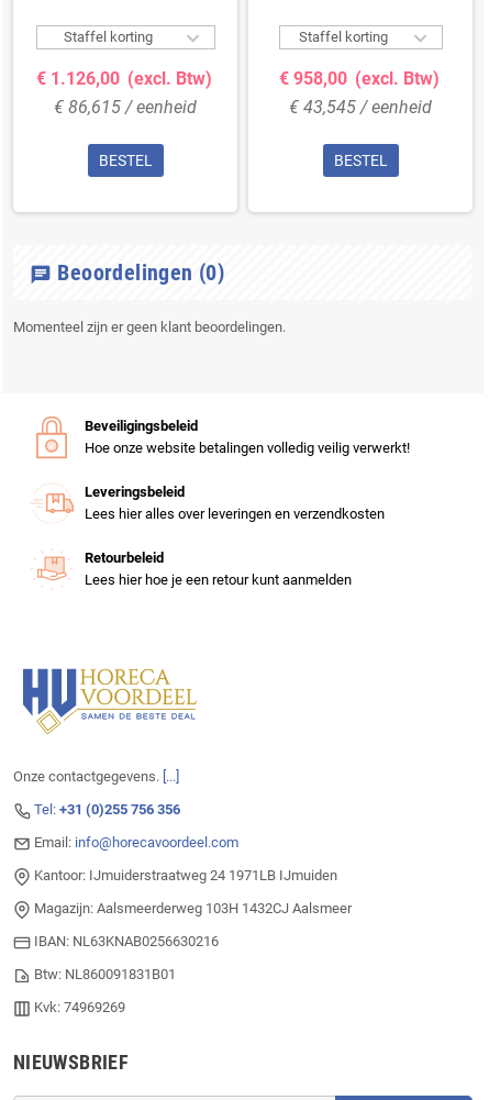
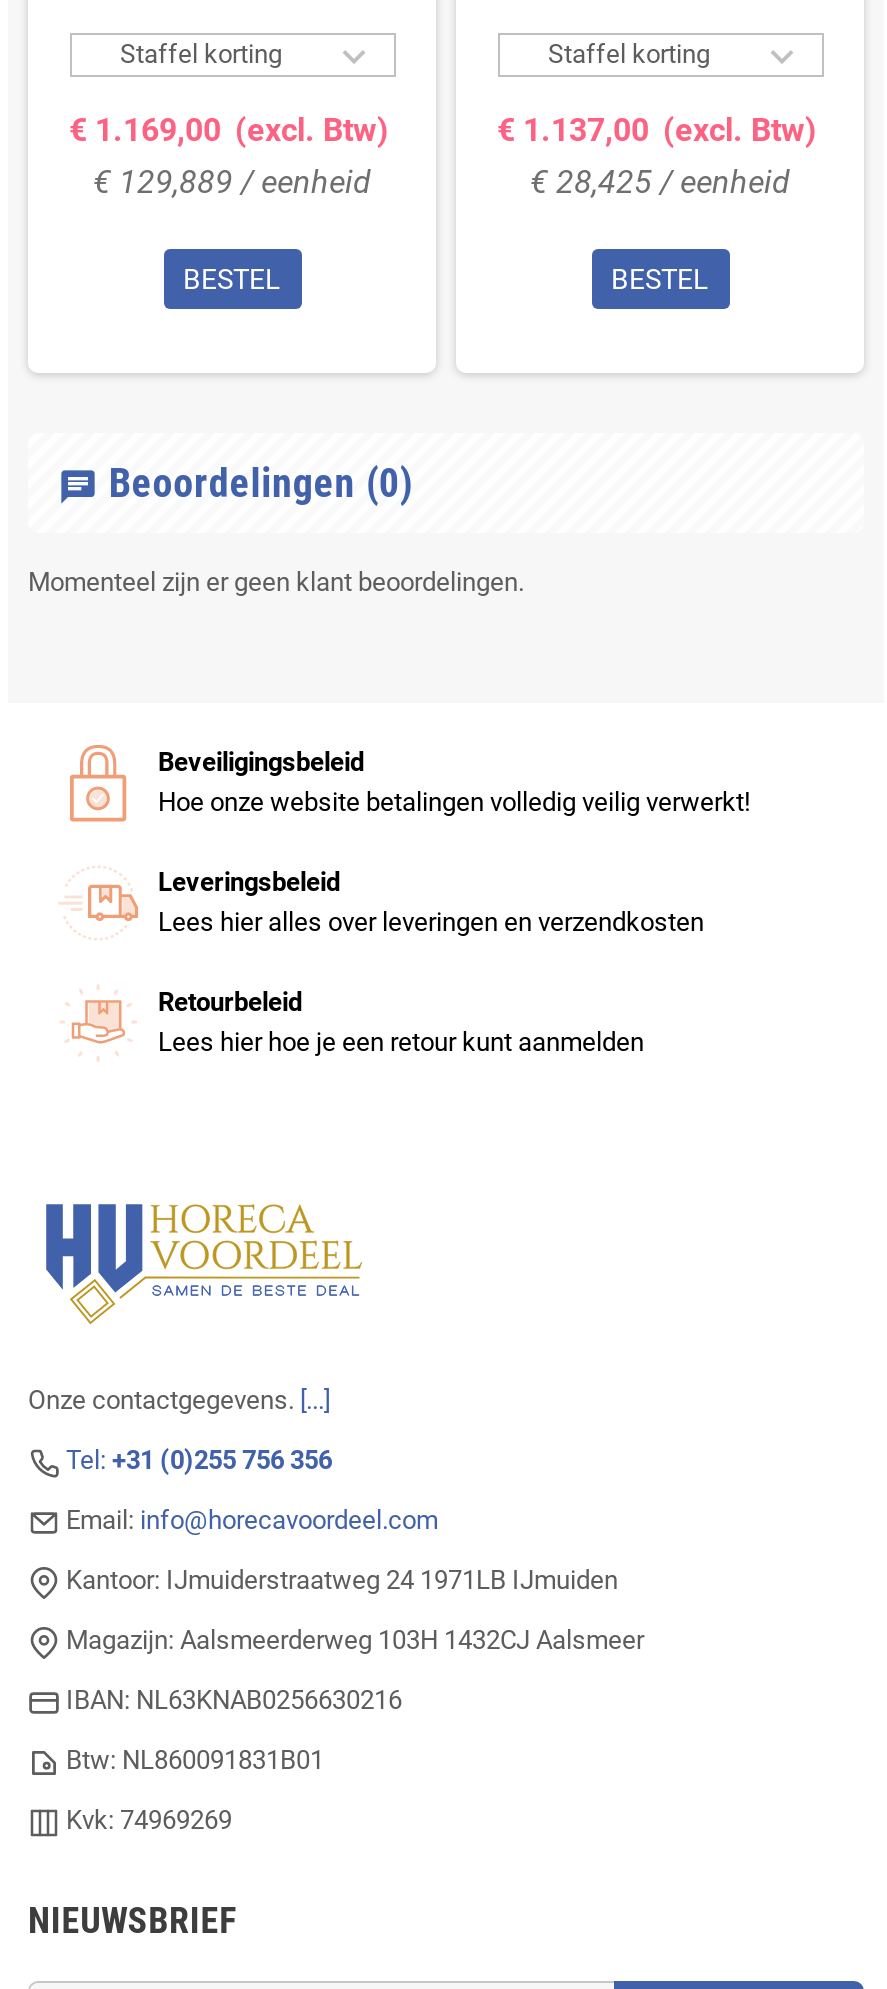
- € 1.126,00 (excl. Btw)
+ € 1.169,00 (excl. Btw)

- € 958,00 (excl. Btw)
+ € 1.137,00 (excl. Btw)

- € 86,615 / eenheid
+ € 129,889 / eenheid

- € 43,545 / eenheid
+ € 28,425 / eenheid
